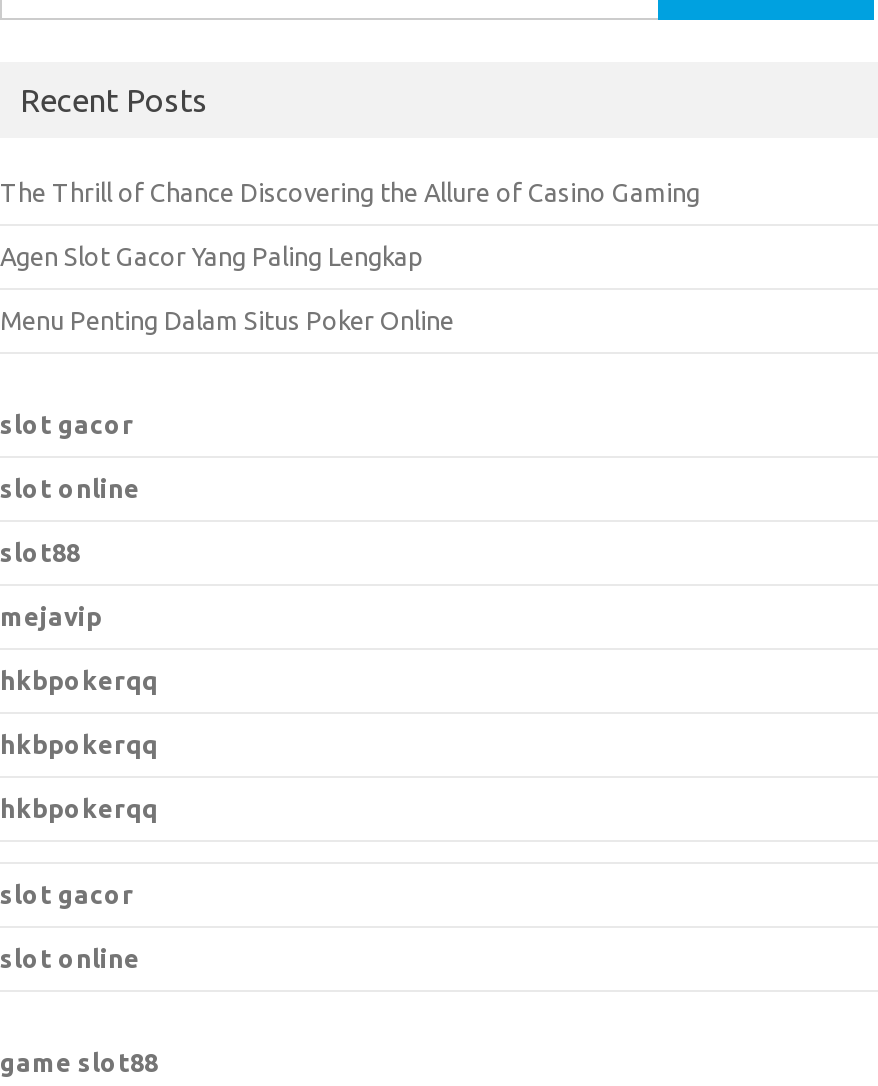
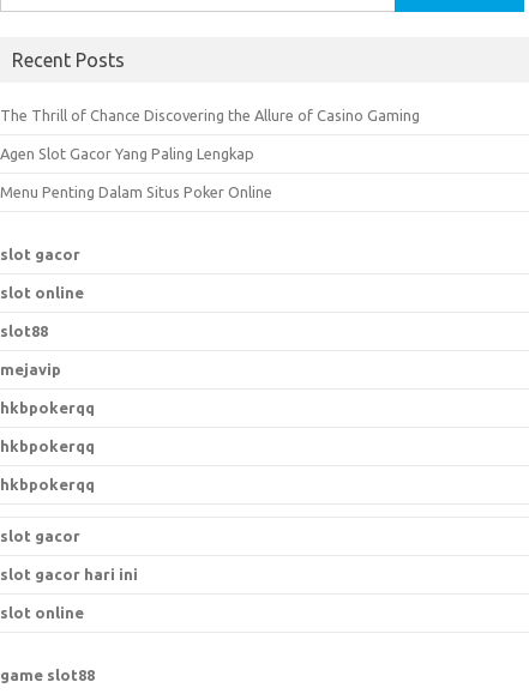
+ slot gacor hari ini
